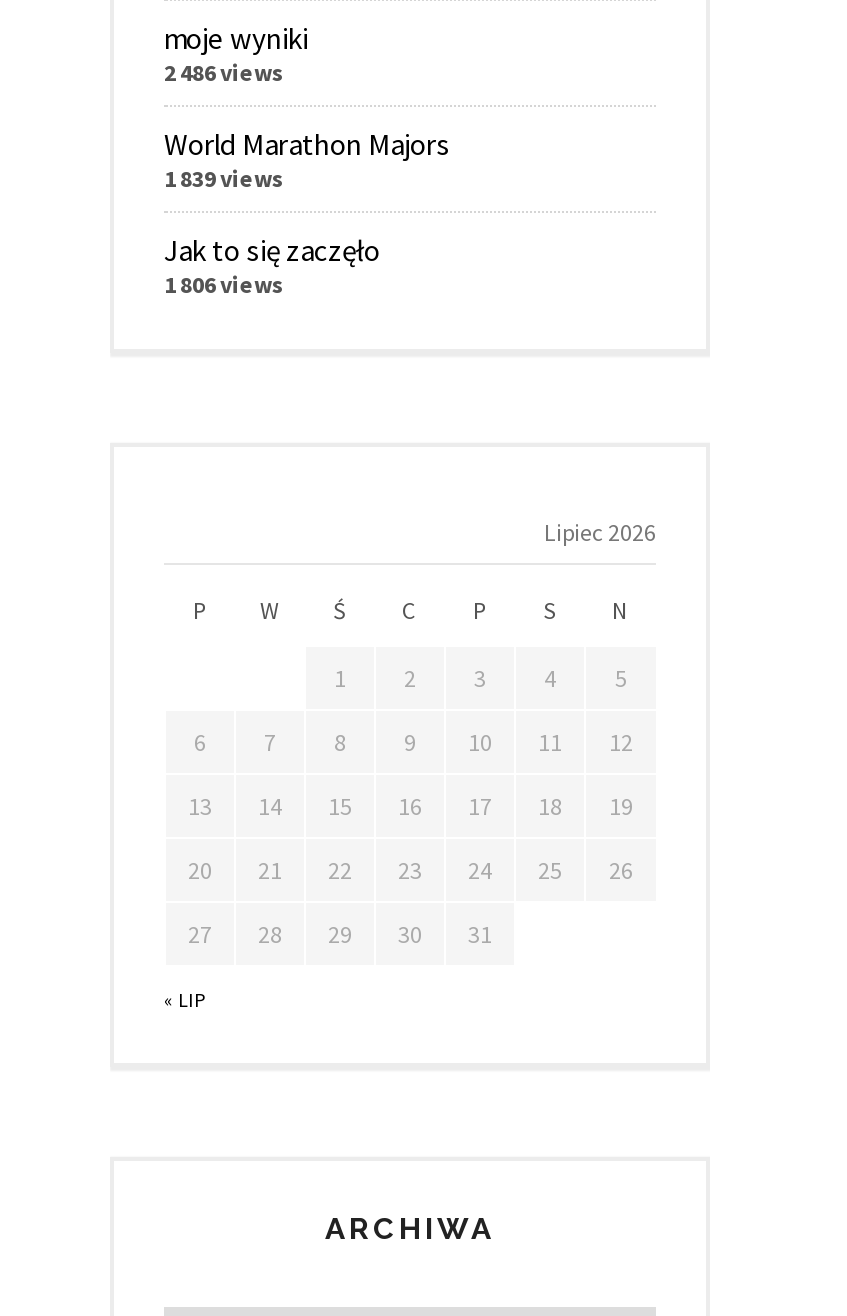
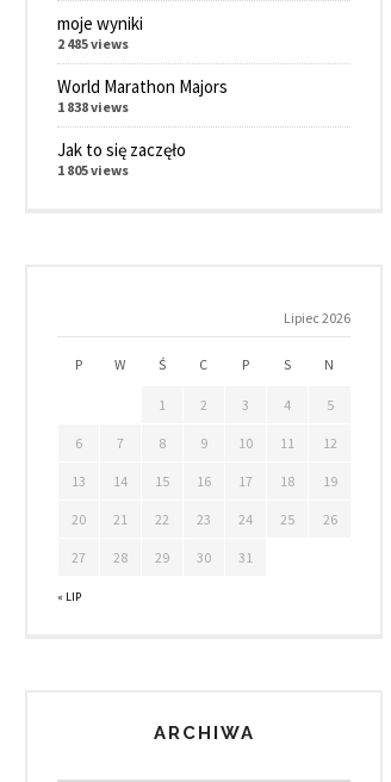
- 2 486 views
+ 2 485 views

- 1 839 views
+ 1 838 views

- 1 806 views
+ 1 805 views
